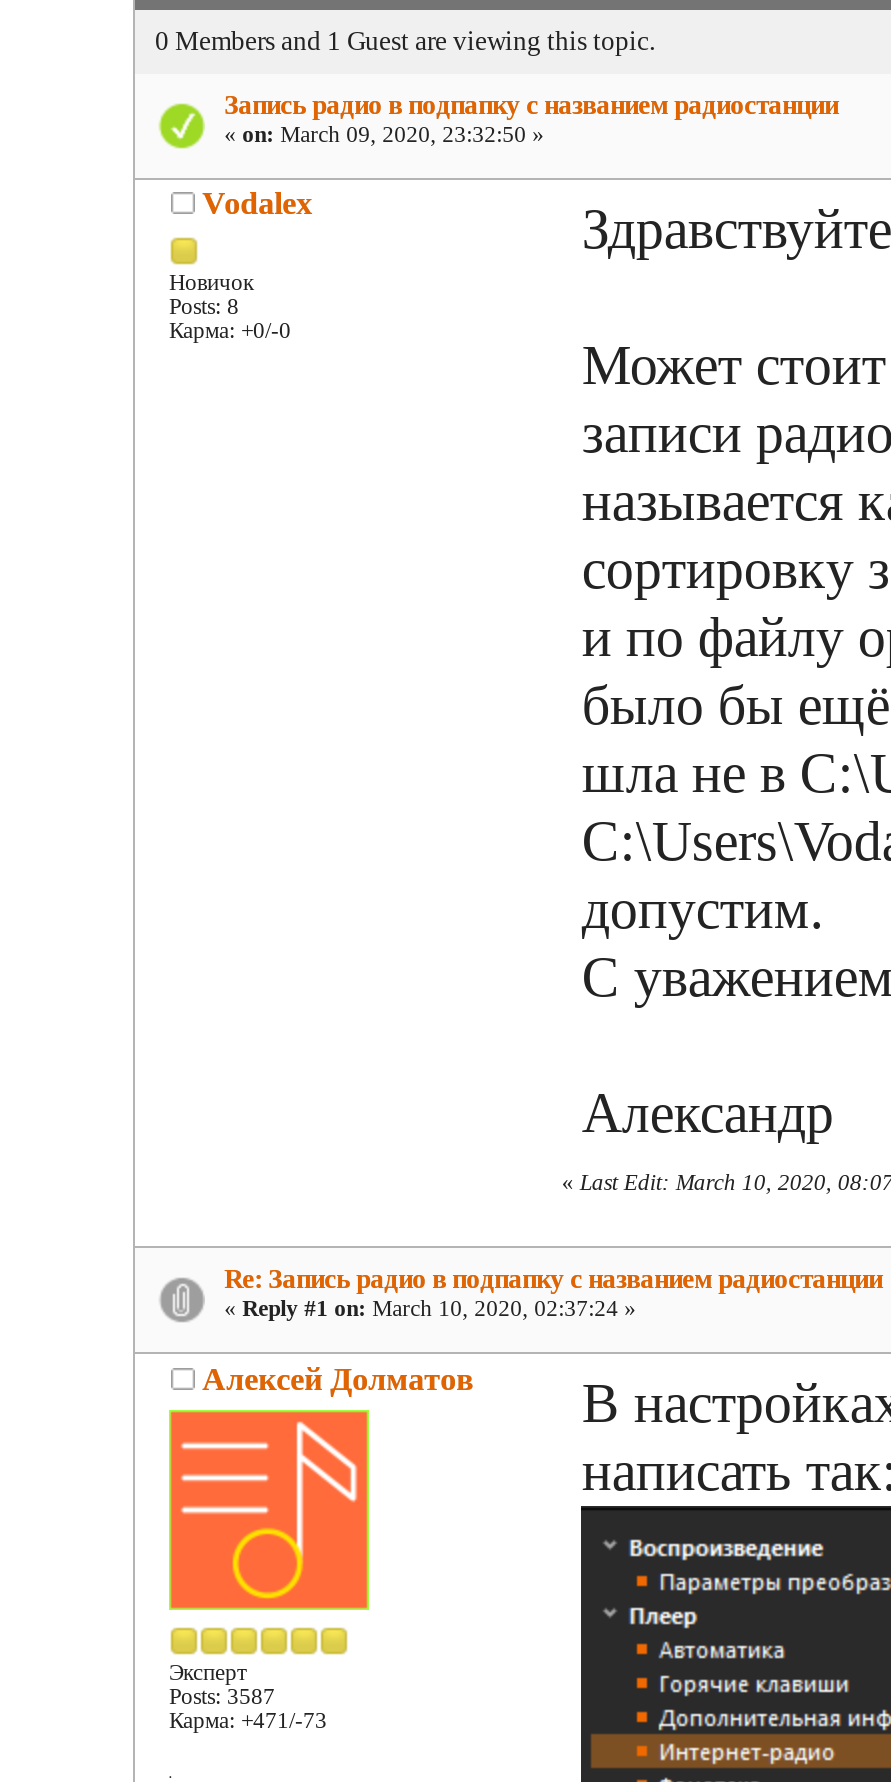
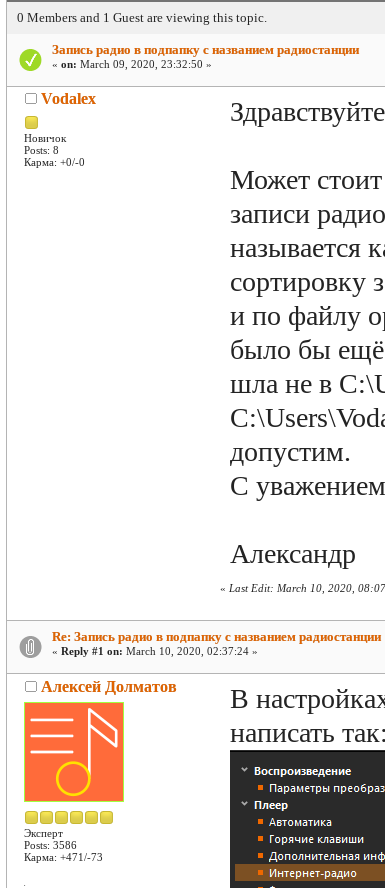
- Posts: 3587
+ Posts: 3586
